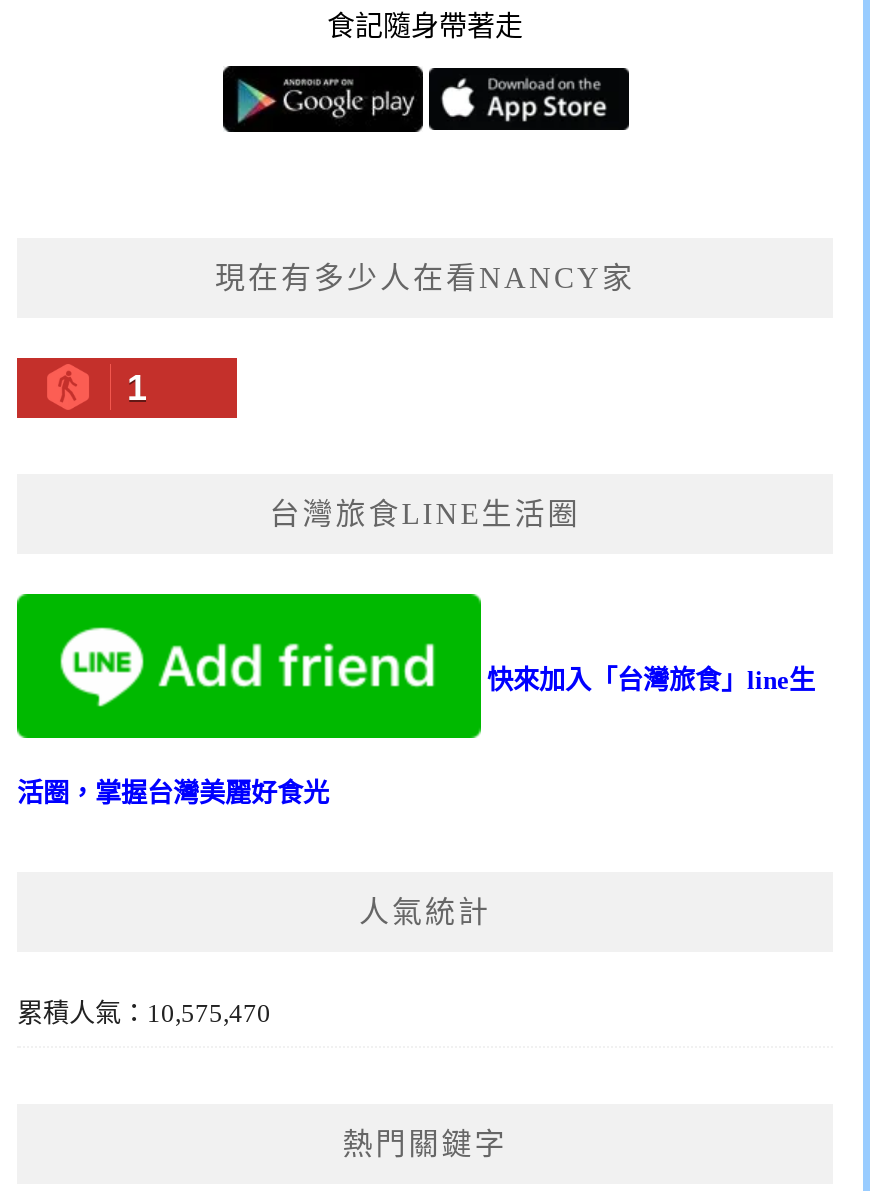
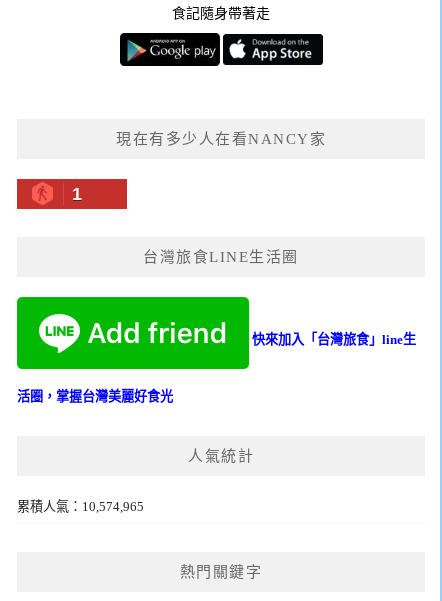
- 累積人氣：10,575,470
+ 累積人氣：10,574,965
